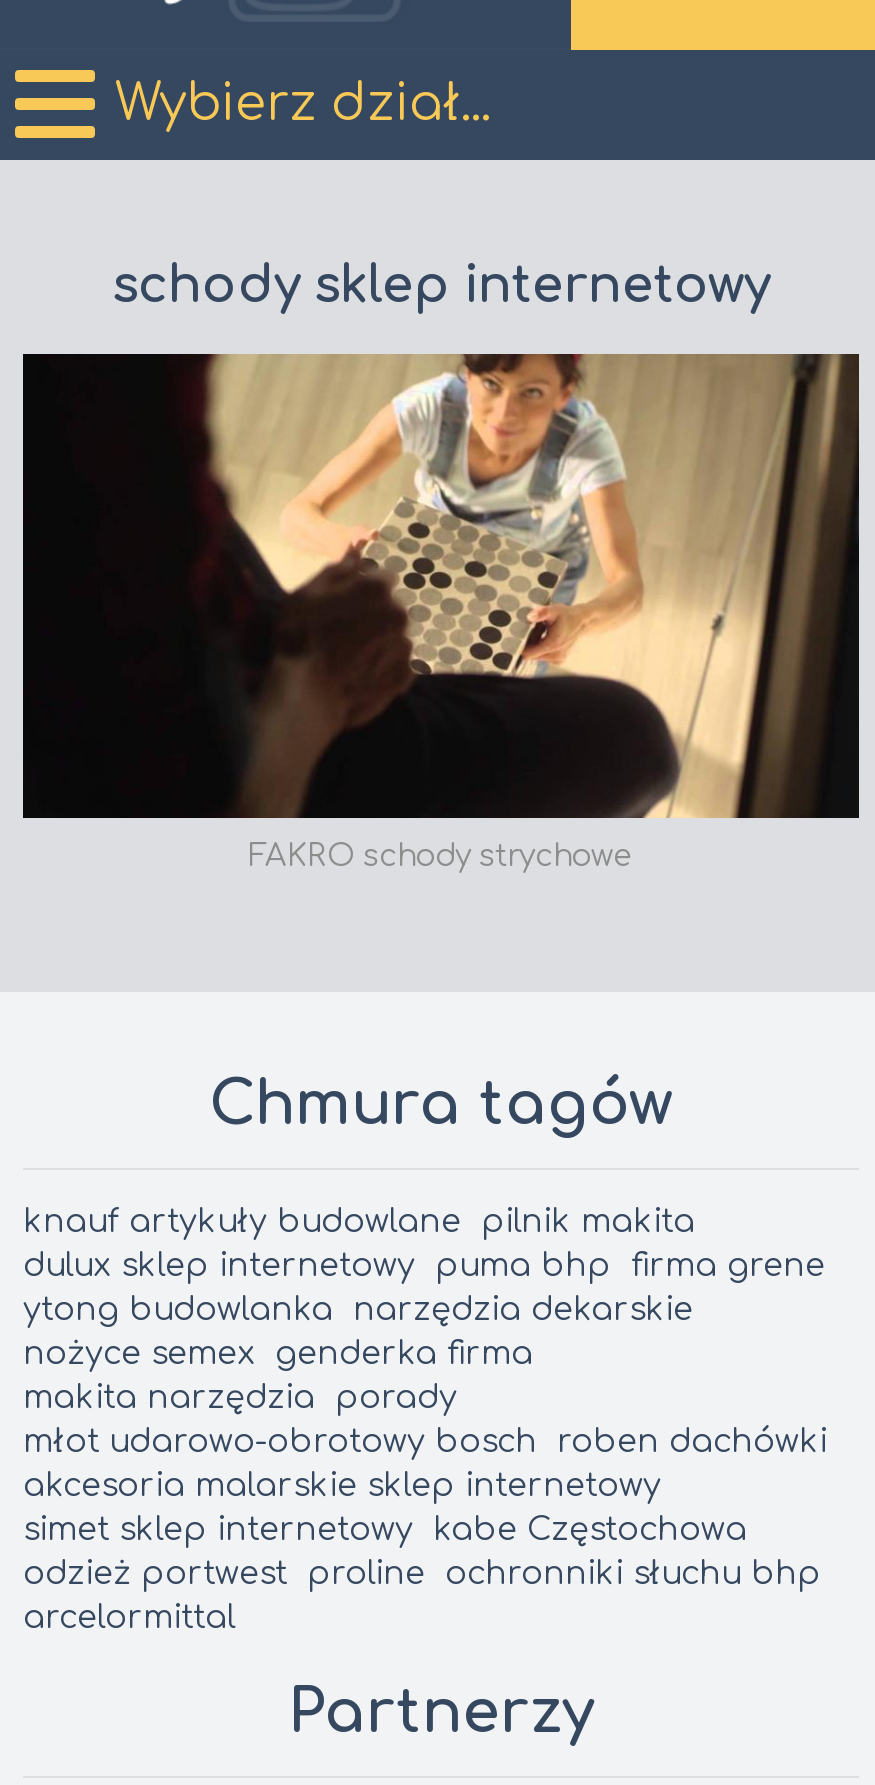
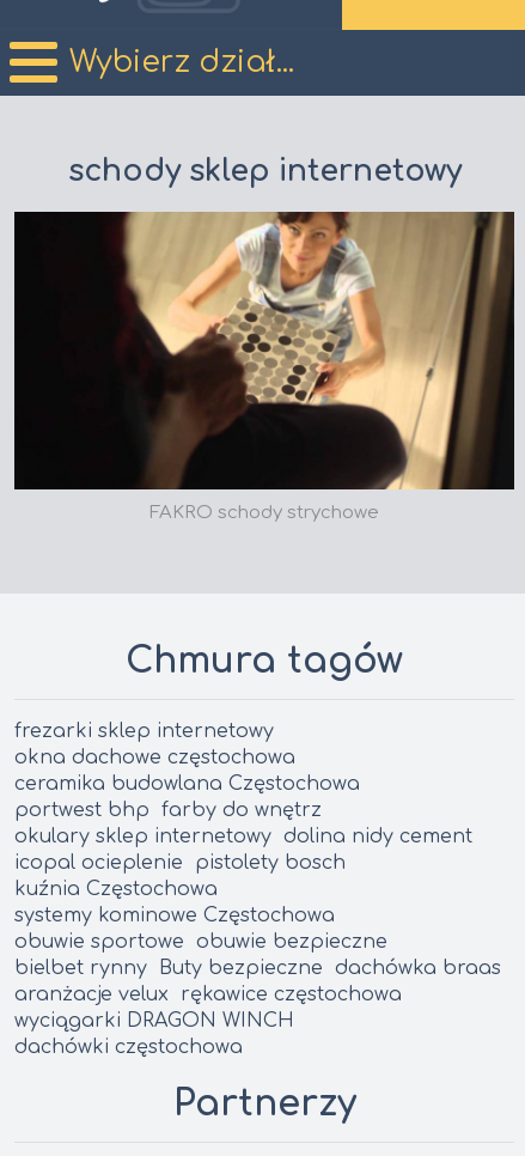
- knauf artykuły budowlane pilnik makita
- dulux sklep internetowy puma bhp firma grene
- ytong budowlanka narzędzia dekarskie
- nożyce semex genderka firma
- makita narzędzia porady
- młot udarowo-obrotowy bosch roben dachówki
- akcesoria malarskie sklep internetowy
- simet sklep internetowy kabe Częstochowa
- odzież portwest proline ochronniki słuchu bhp
- arcelormittal
+ frezarki sklep internetowy
+ okna dachowe częstochowa
+ ceramika budowlana Częstochowa
+ portwest bhp farby do wnętrz
+ okulary sklep internetowy dolina nidy cement
+ icopal ocieplenie pistolety bosch
+ kuźnia Częstochowa
+ systemy kominowe Częstochowa
+ obuwie sportowe obuwie bezpieczne
+ bielbet rynny Buty bezpieczne dachówka braas
+ aranżacje velux rękawice częstochowa
+ wyciągarki DRAGON WINCH
+ dachówki częstochowa
